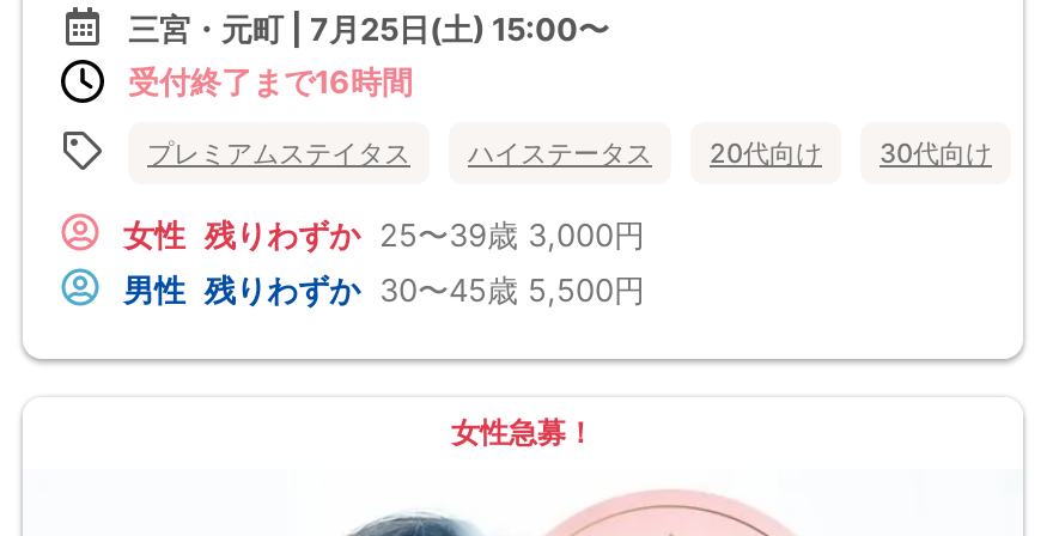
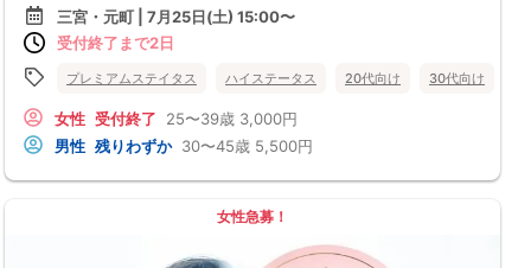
- 受付終了まで16時間
+ 受付終了まで2日

- 女性 残りわずか 25〜39歳 3,000円
+ 女性 受付終了 25〜39歳 3,000円
